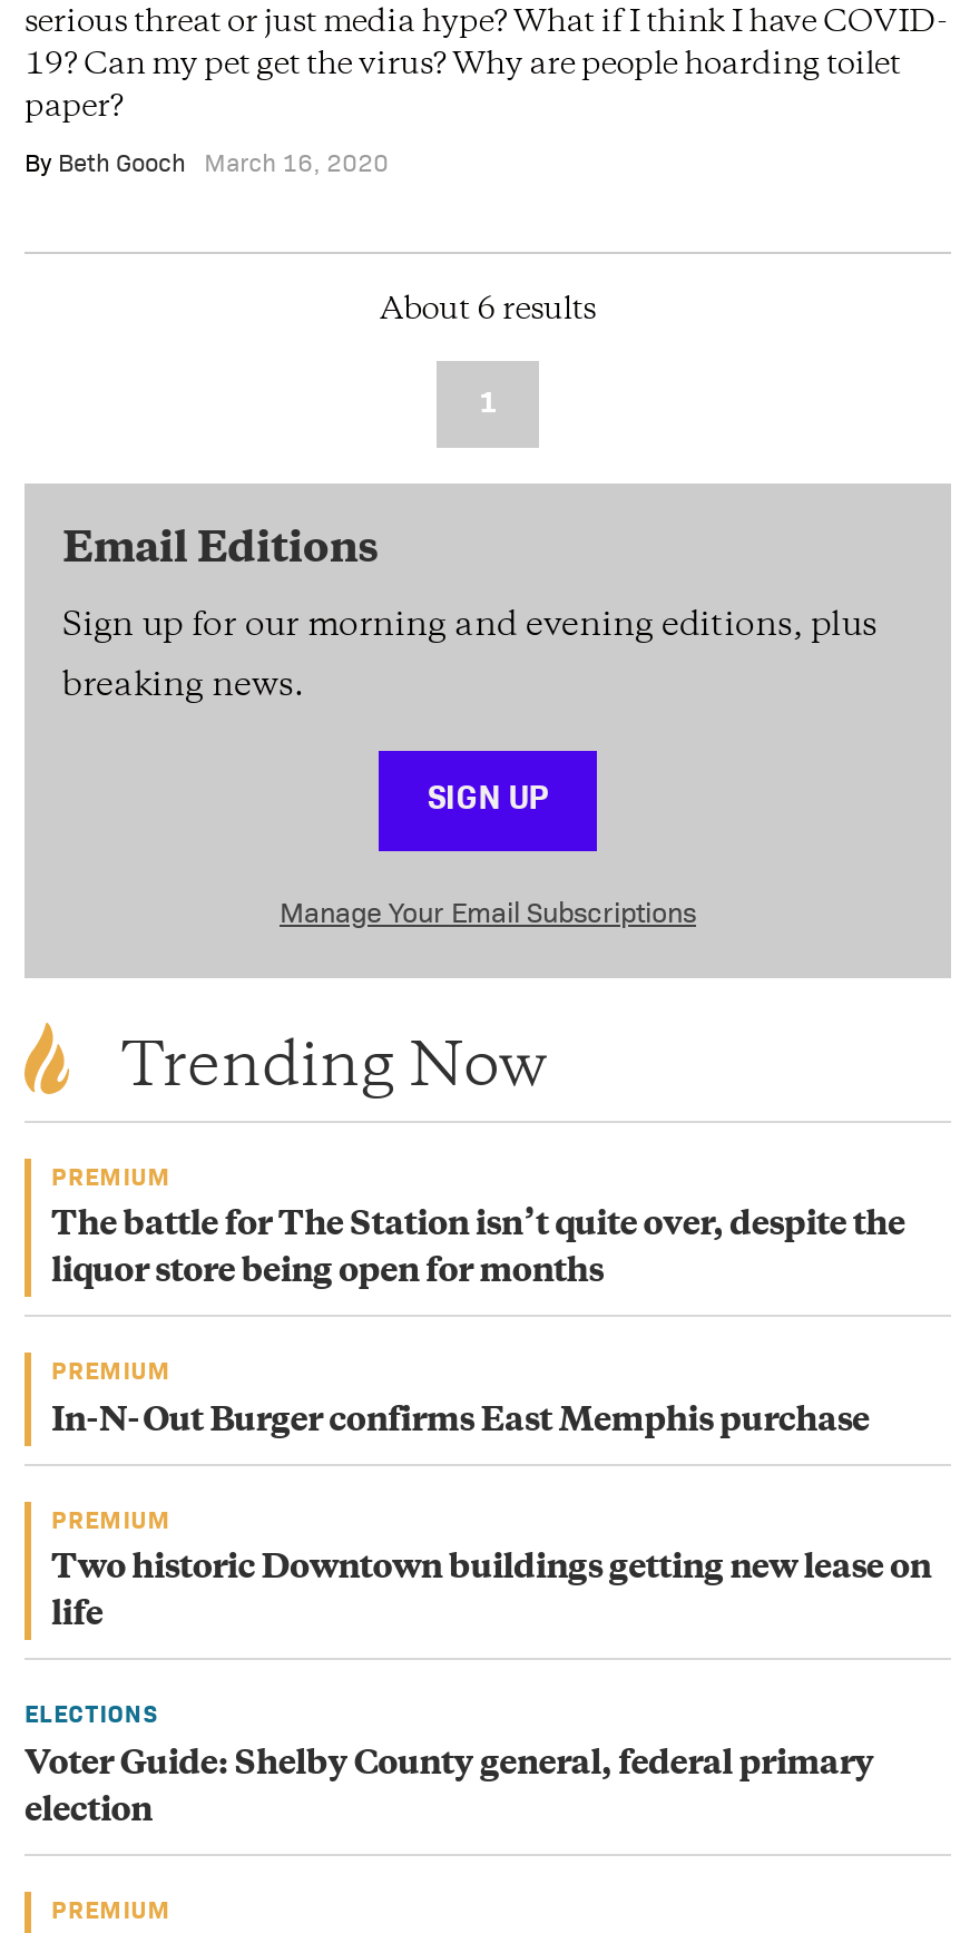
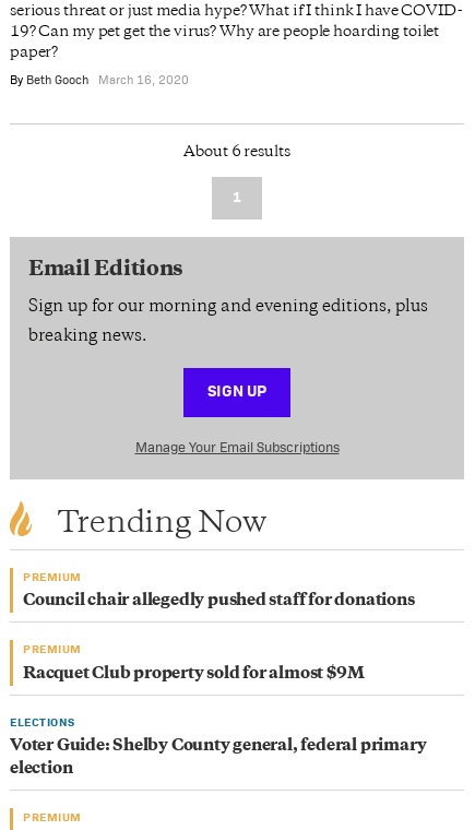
- The battle for The Station isn’t quite over, despite the
- liquor store being open for months
+ Council chair allegedly pushed staff for donations

- In-N-Out Burger confirms East Memphis purchase
- PREMIUM
- Two historic Downtown buildings getting new lease on
- life
+ Racquet Club property sold for almost $9M
